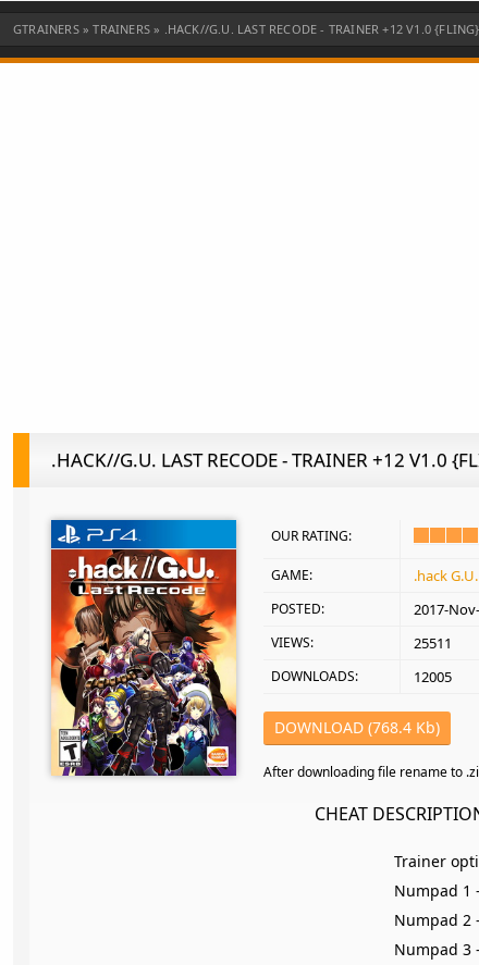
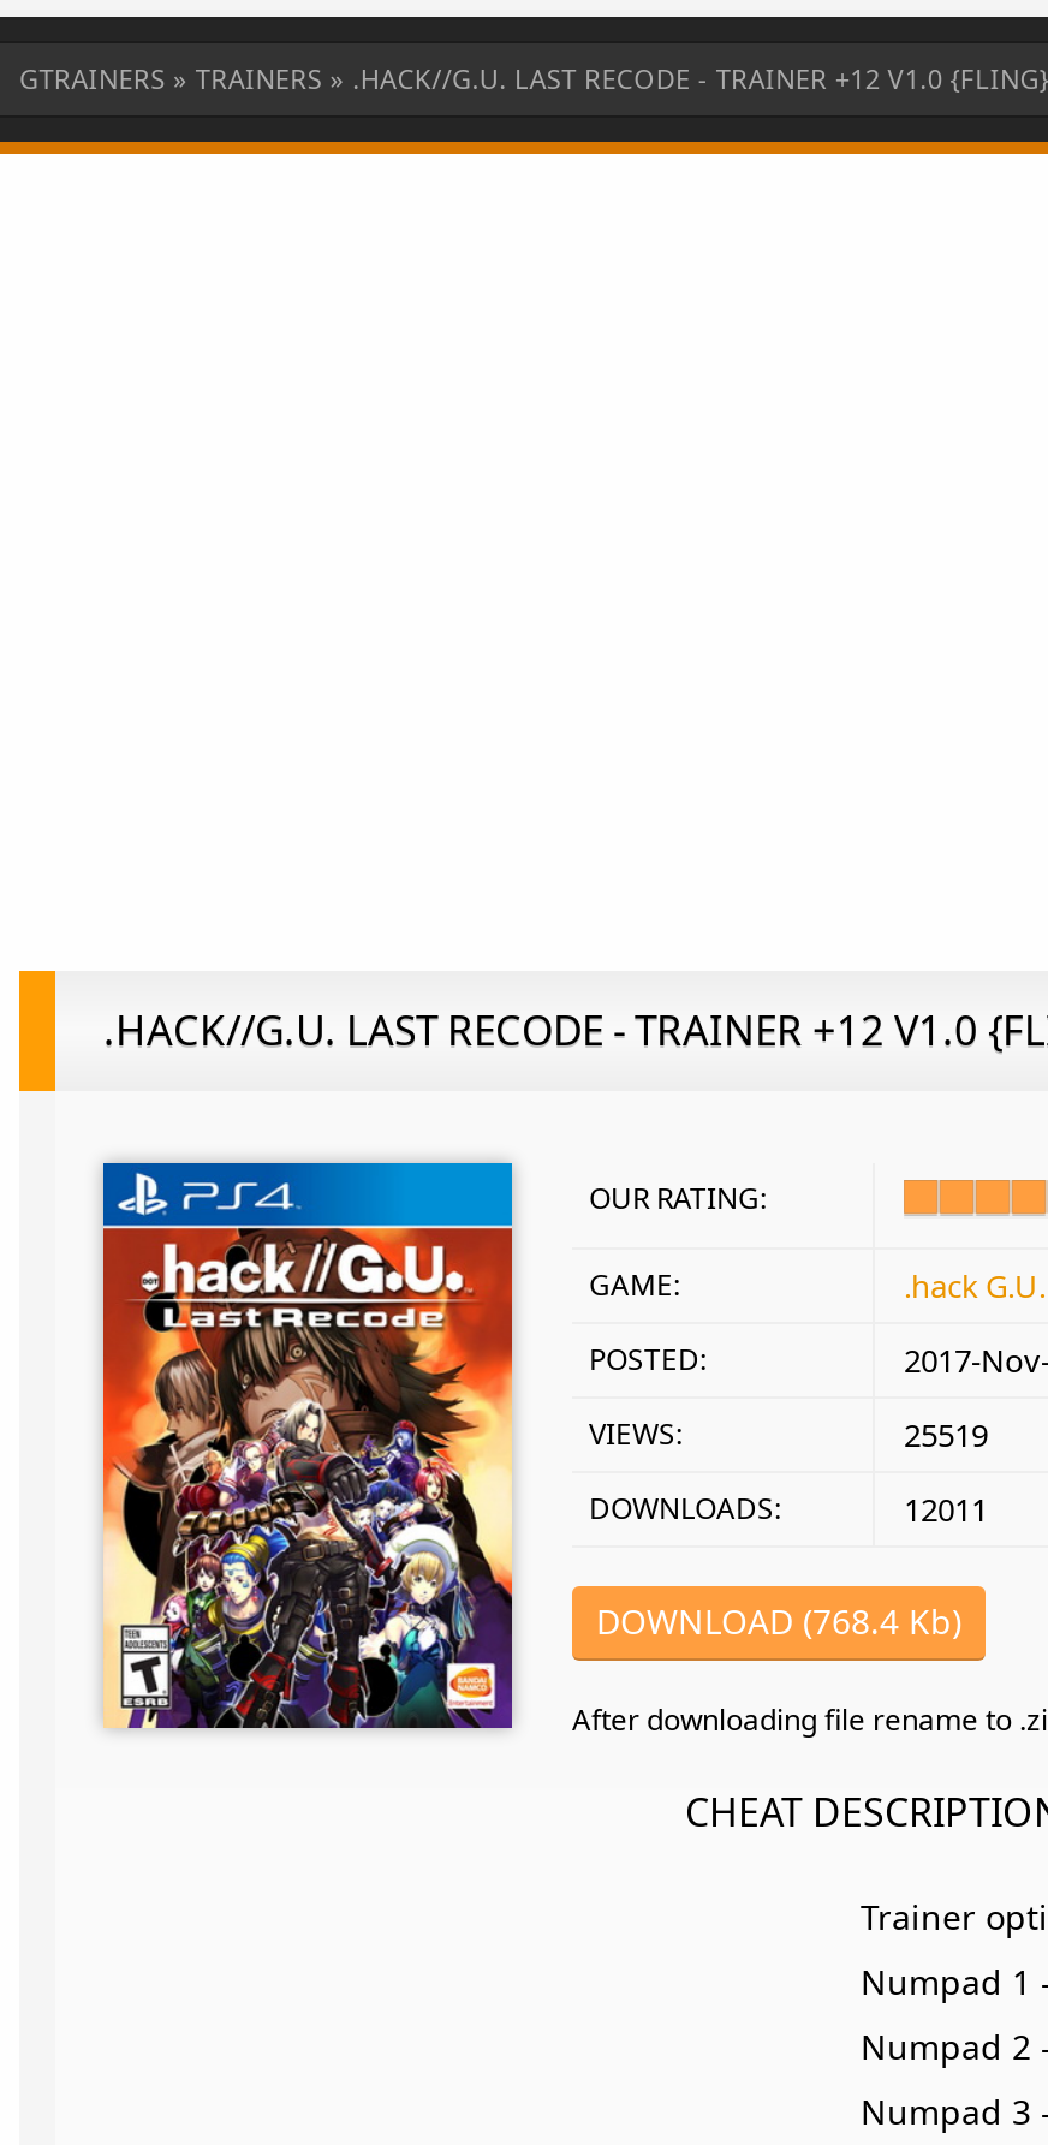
- 25511
+ 25519

- 12005
+ 12011
